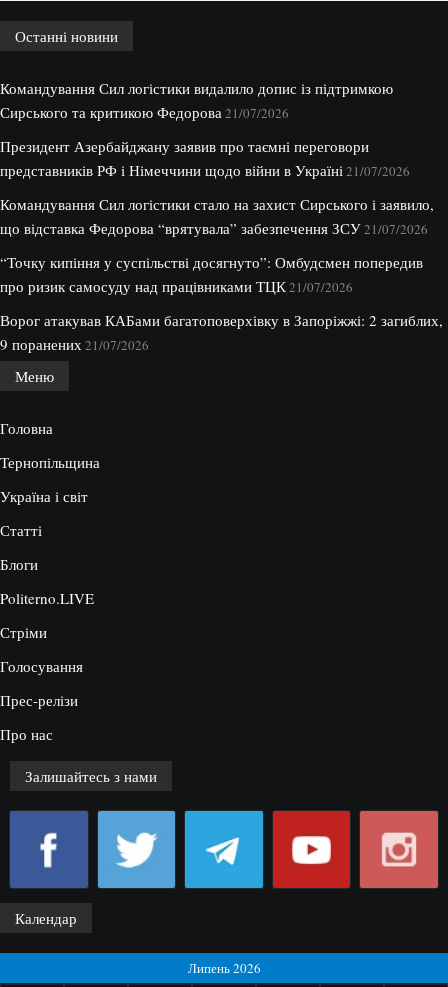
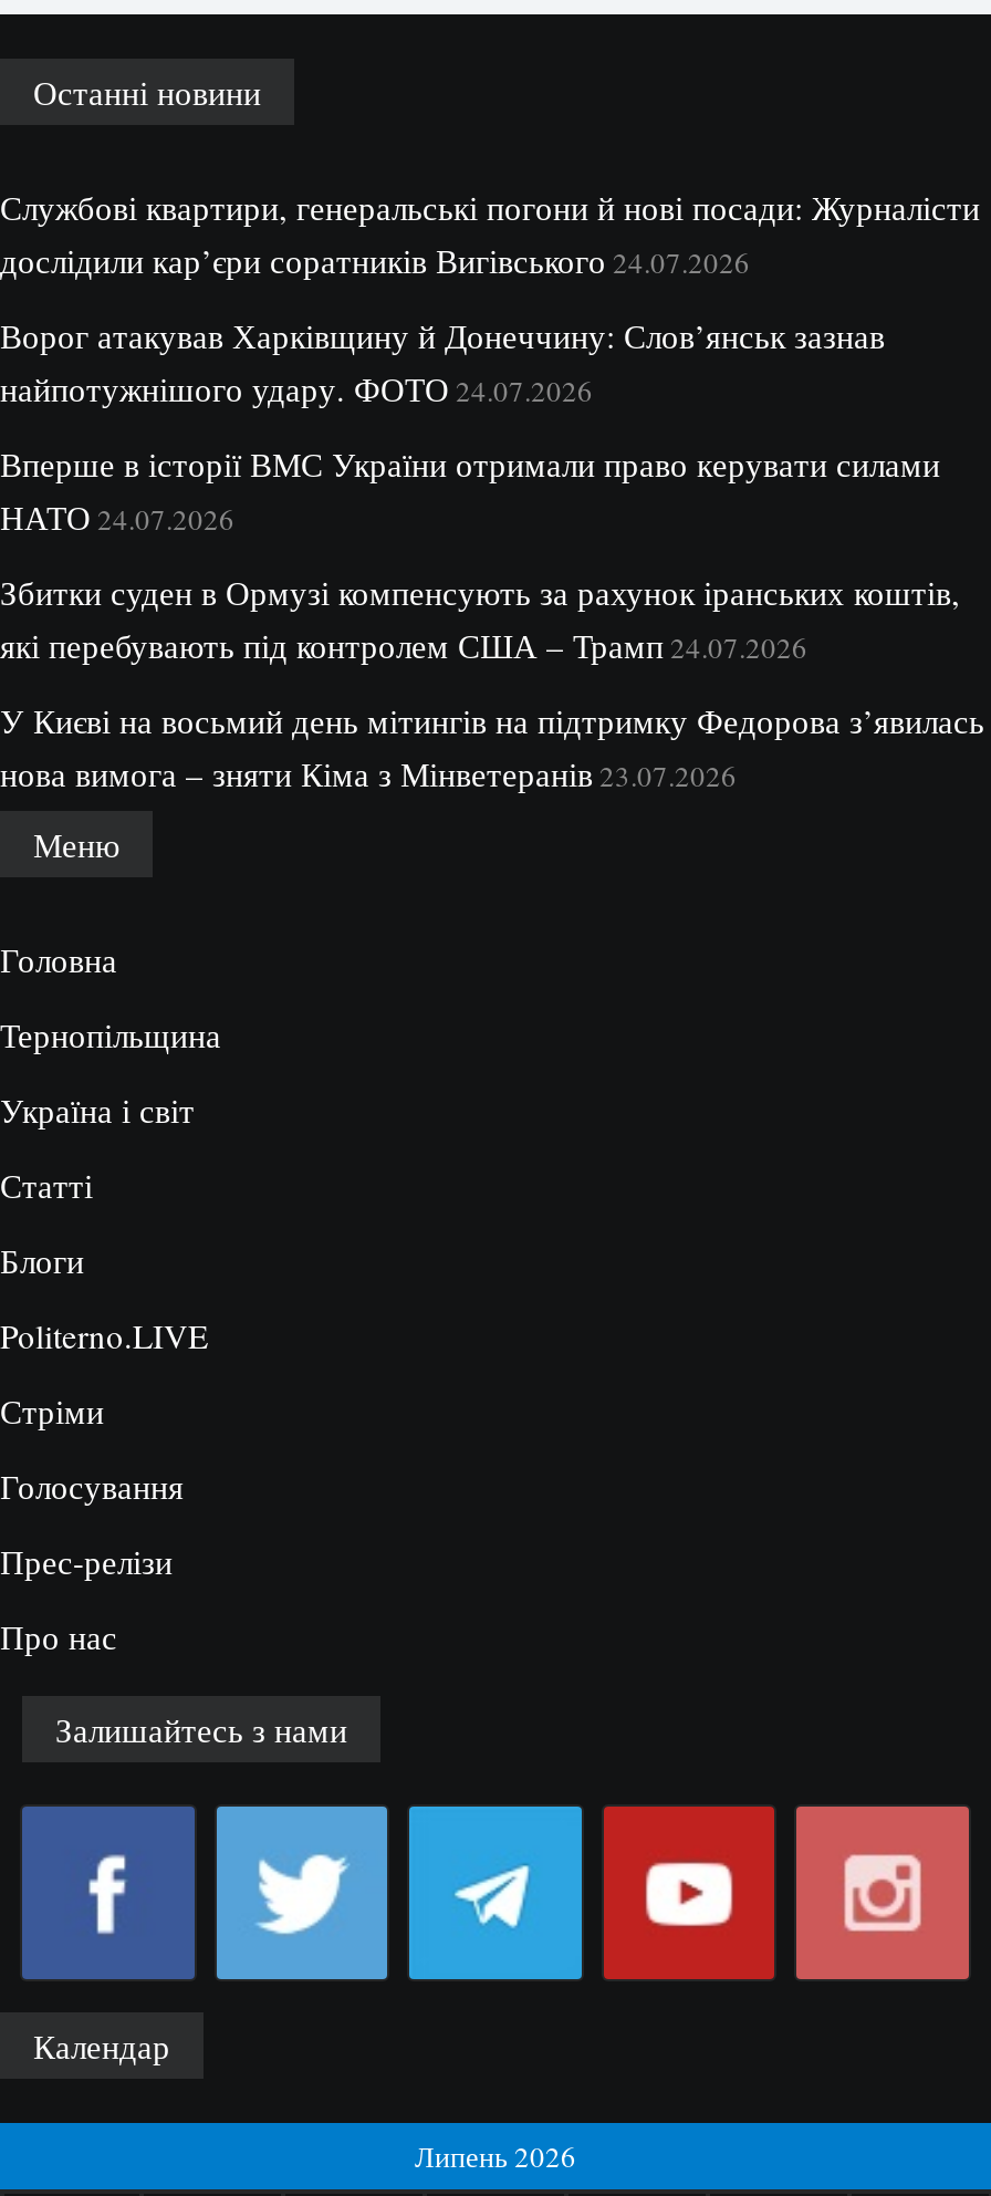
- Командування Сил логістики видалило допис із підтримкою
- Сирського та критикою Федорова 21/07/2026
+ Службові квартири, генеральські погони й нові посади: Журналісти
+ дослідили кар’єри соратників Вигівського 24.07.2026

- Президент Азербайджану заявив про таємні переговори
- представників РФ і Німеччини щодо війни в Україні 21/07/2026
+ Ворог атакував Харківщину й Донеччину: Слов’янськ зазнав
+ найпотужнішого удару. ФОТО 24.07.2026

- Командування Сил логістики стало на захист Сирського і заявило,
- що відставка Федорова “врятувала” забезпечення ЗСУ 21/07/2026
+ Вперше в історії ВМС України отримали право керувати силами
+ НАТО 24.07.2026

- “Точку кипіння у суспільстві досягнуто”: Омбудсмен попередив
- про ризик самосуду над працівниками ТЦК 21/07/2026
+ Збитки суден в Ормузі компенсують за рахунок іранських коштів,
+ які перебувають під контролем США – Трамп 24.07.2026

- Ворог атакував КАБами багатоповерхівку в Запоріжжі: 2 загиблих,
- 9 поранених 21/07/2026
+ У Києві на восьмий день мітингів на підтримку Федорова з’явилась
+ нова вимога – зняти Кіма з Мінветеранів 23.07.2026
